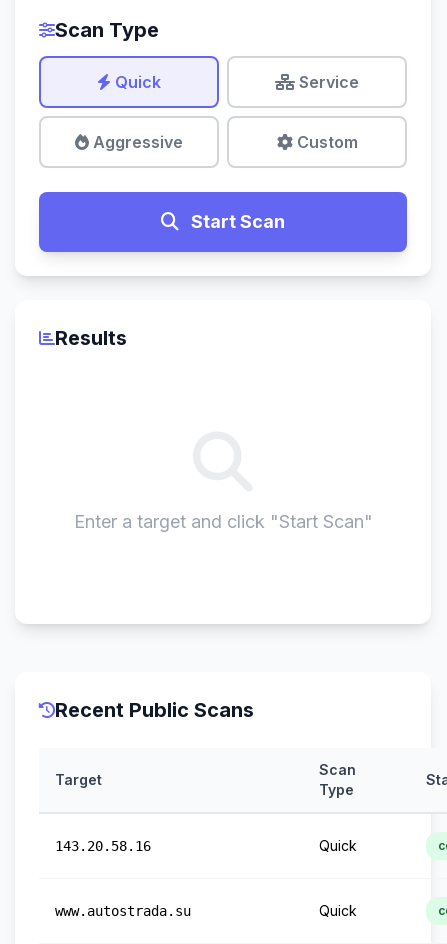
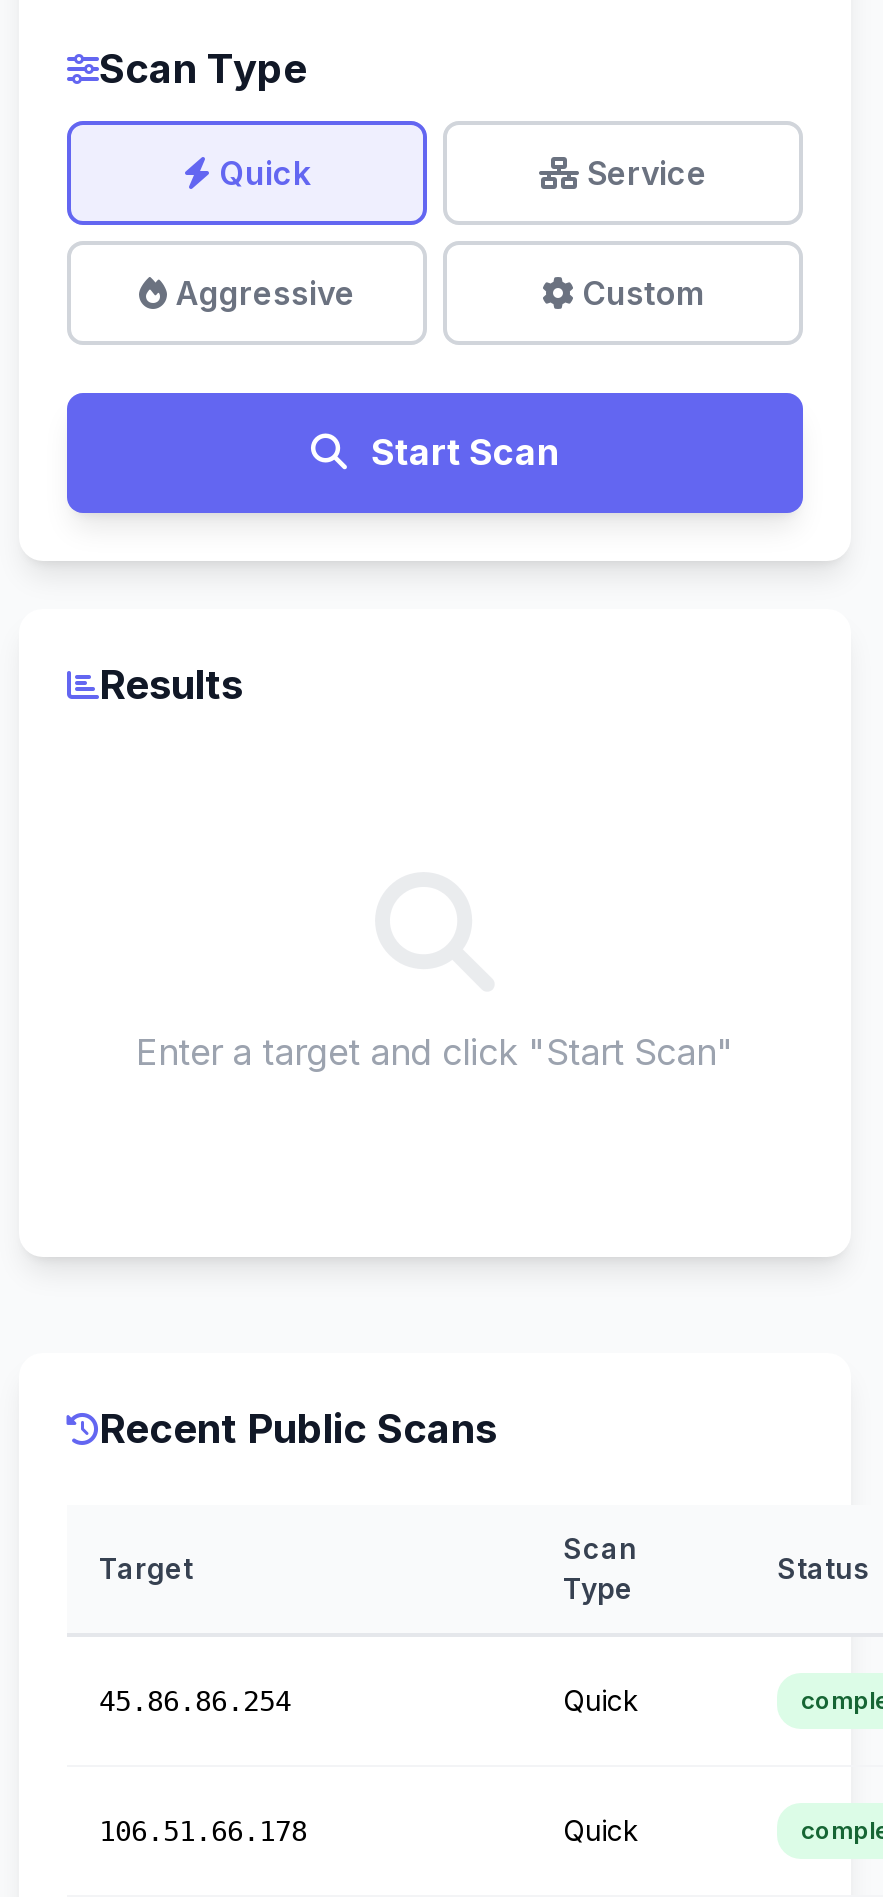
- 143.20.58.16
+ 45.86.86.254

- www.autostrada.su
+ 106.51.66.178
